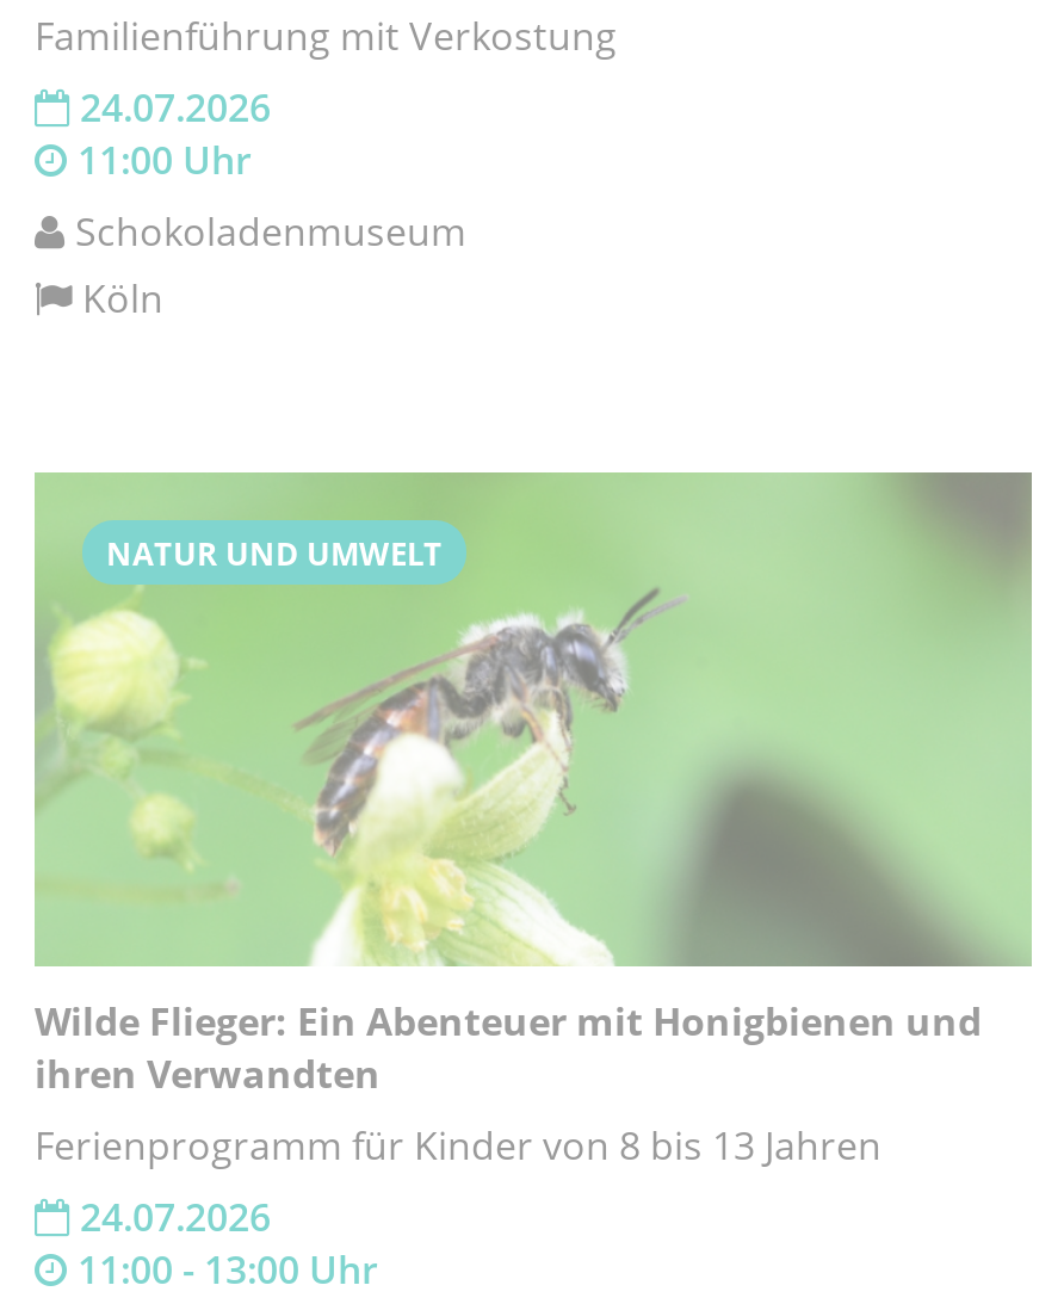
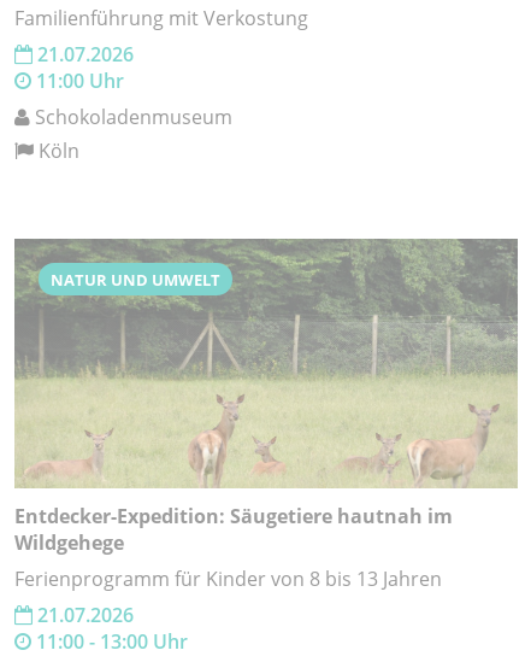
- 24.07.2026
+ 21.07.2026

- [image]
- Wilde Flieger: Ein Abenteuer mit Honigbienen und
- ihren Verwandten
+ [image]
+ Entdecker-Expedition: Säugetiere hautnah im
+ Wildgehege

- 24.07.2026
+ 21.07.2026
